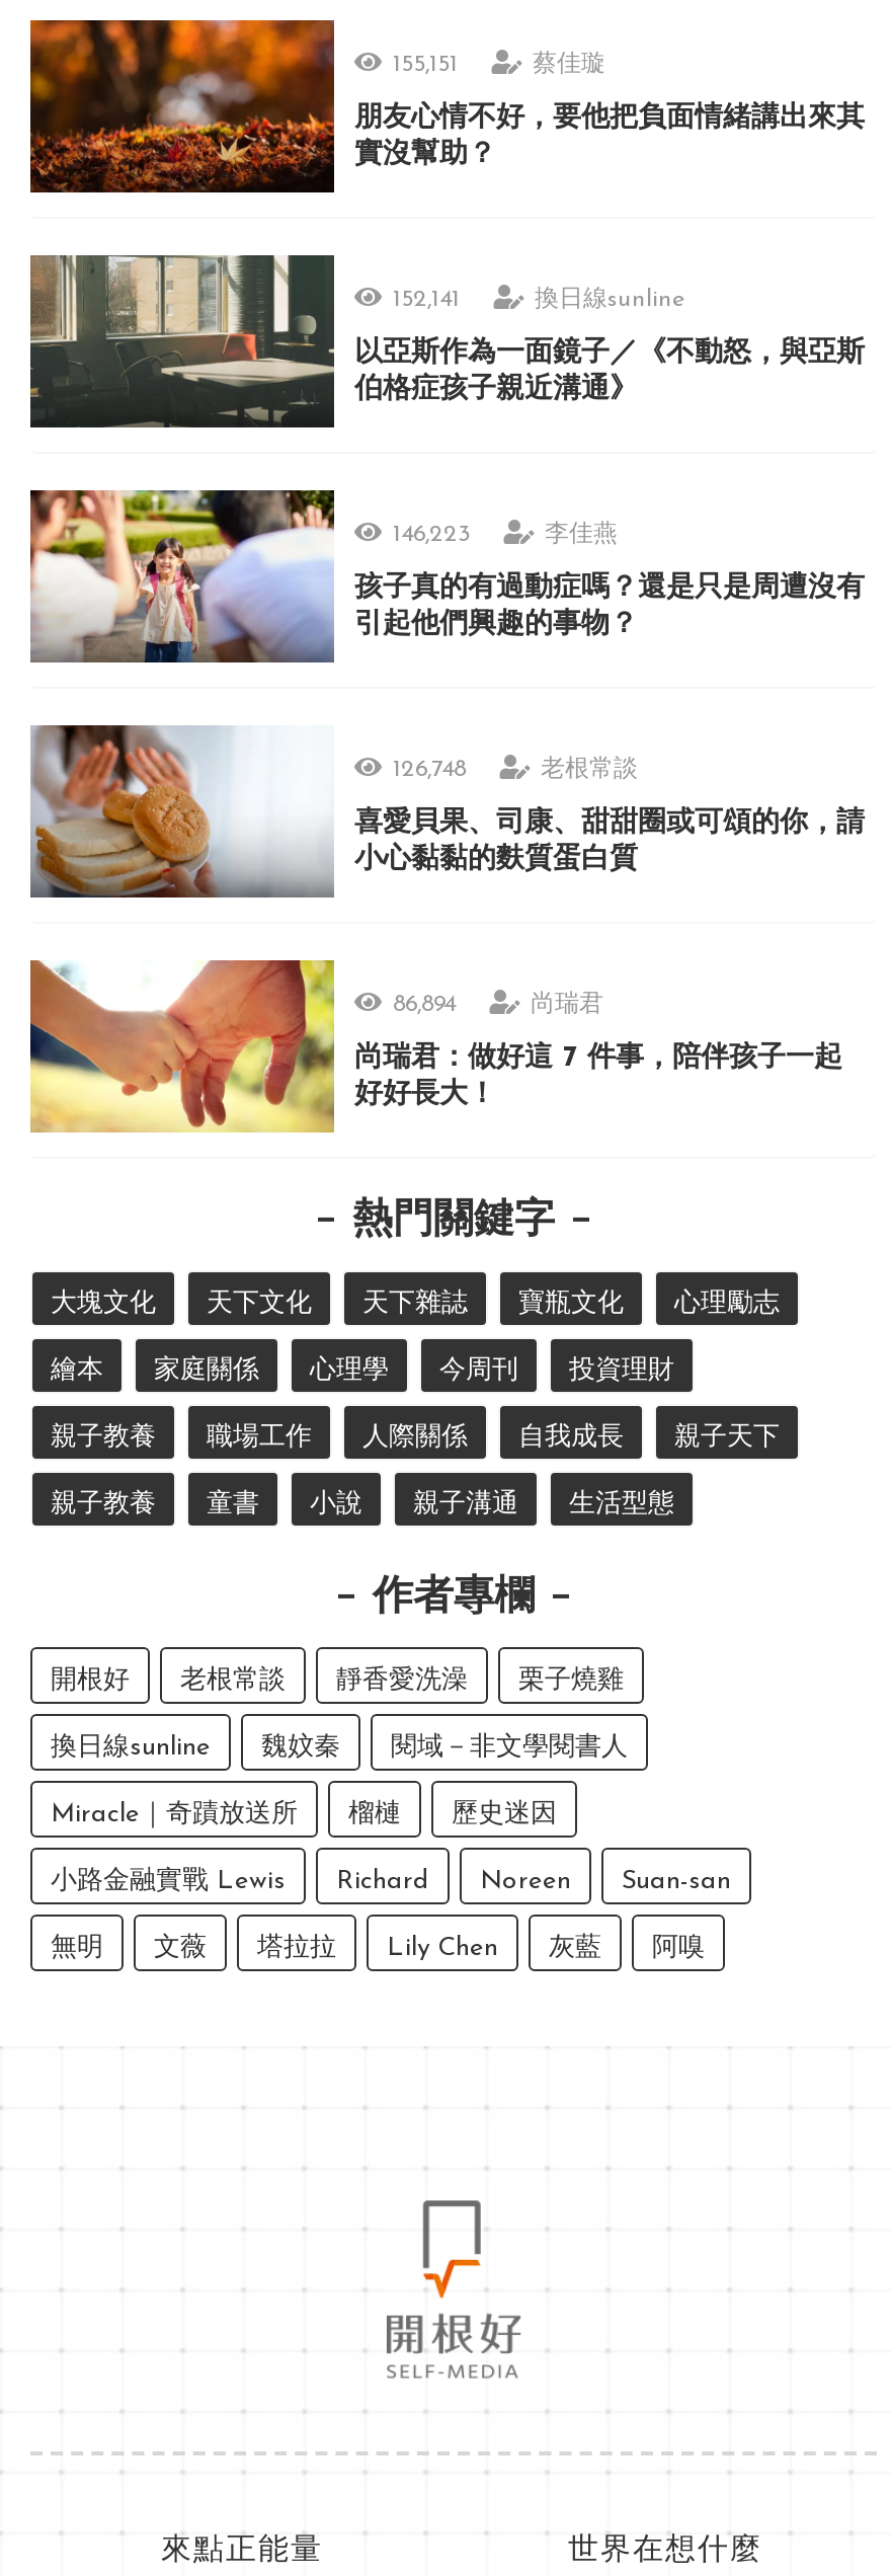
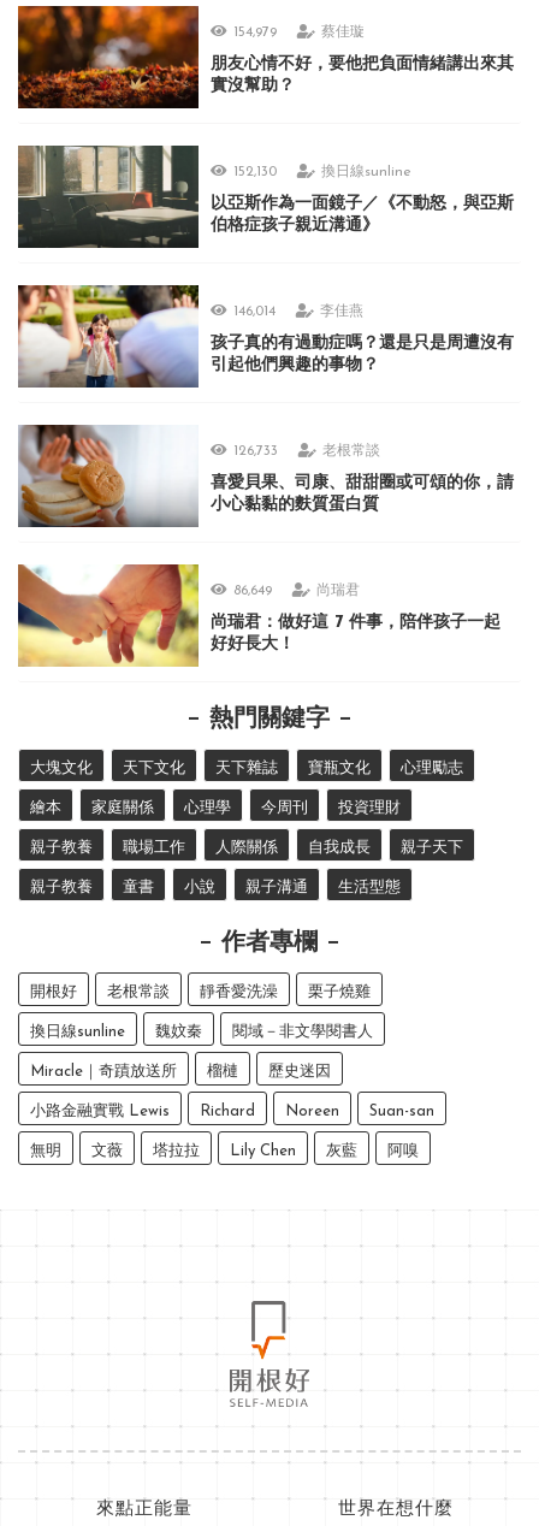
- 155,151
+ 154,979

- 152,141
+ 152,130

- 146,223
+ 146,014

- 126,748
+ 126,733

- 86,894
+ 86,649
